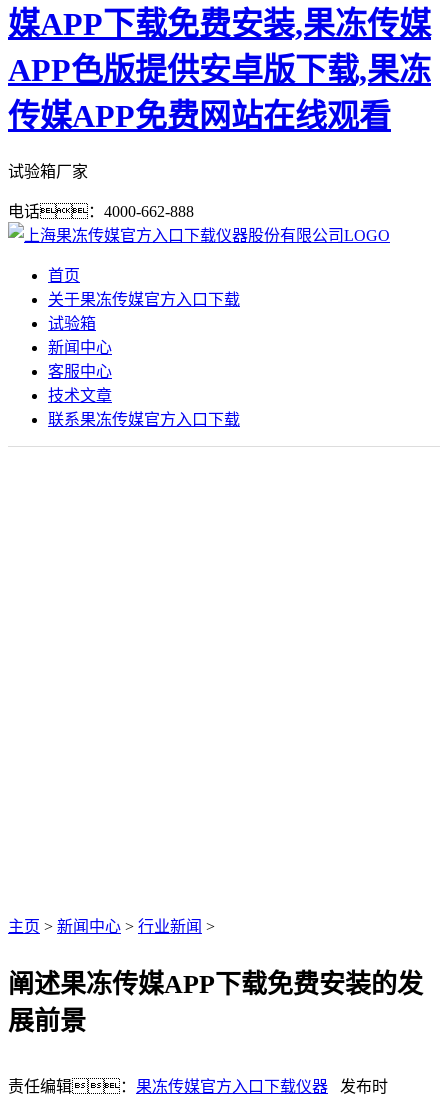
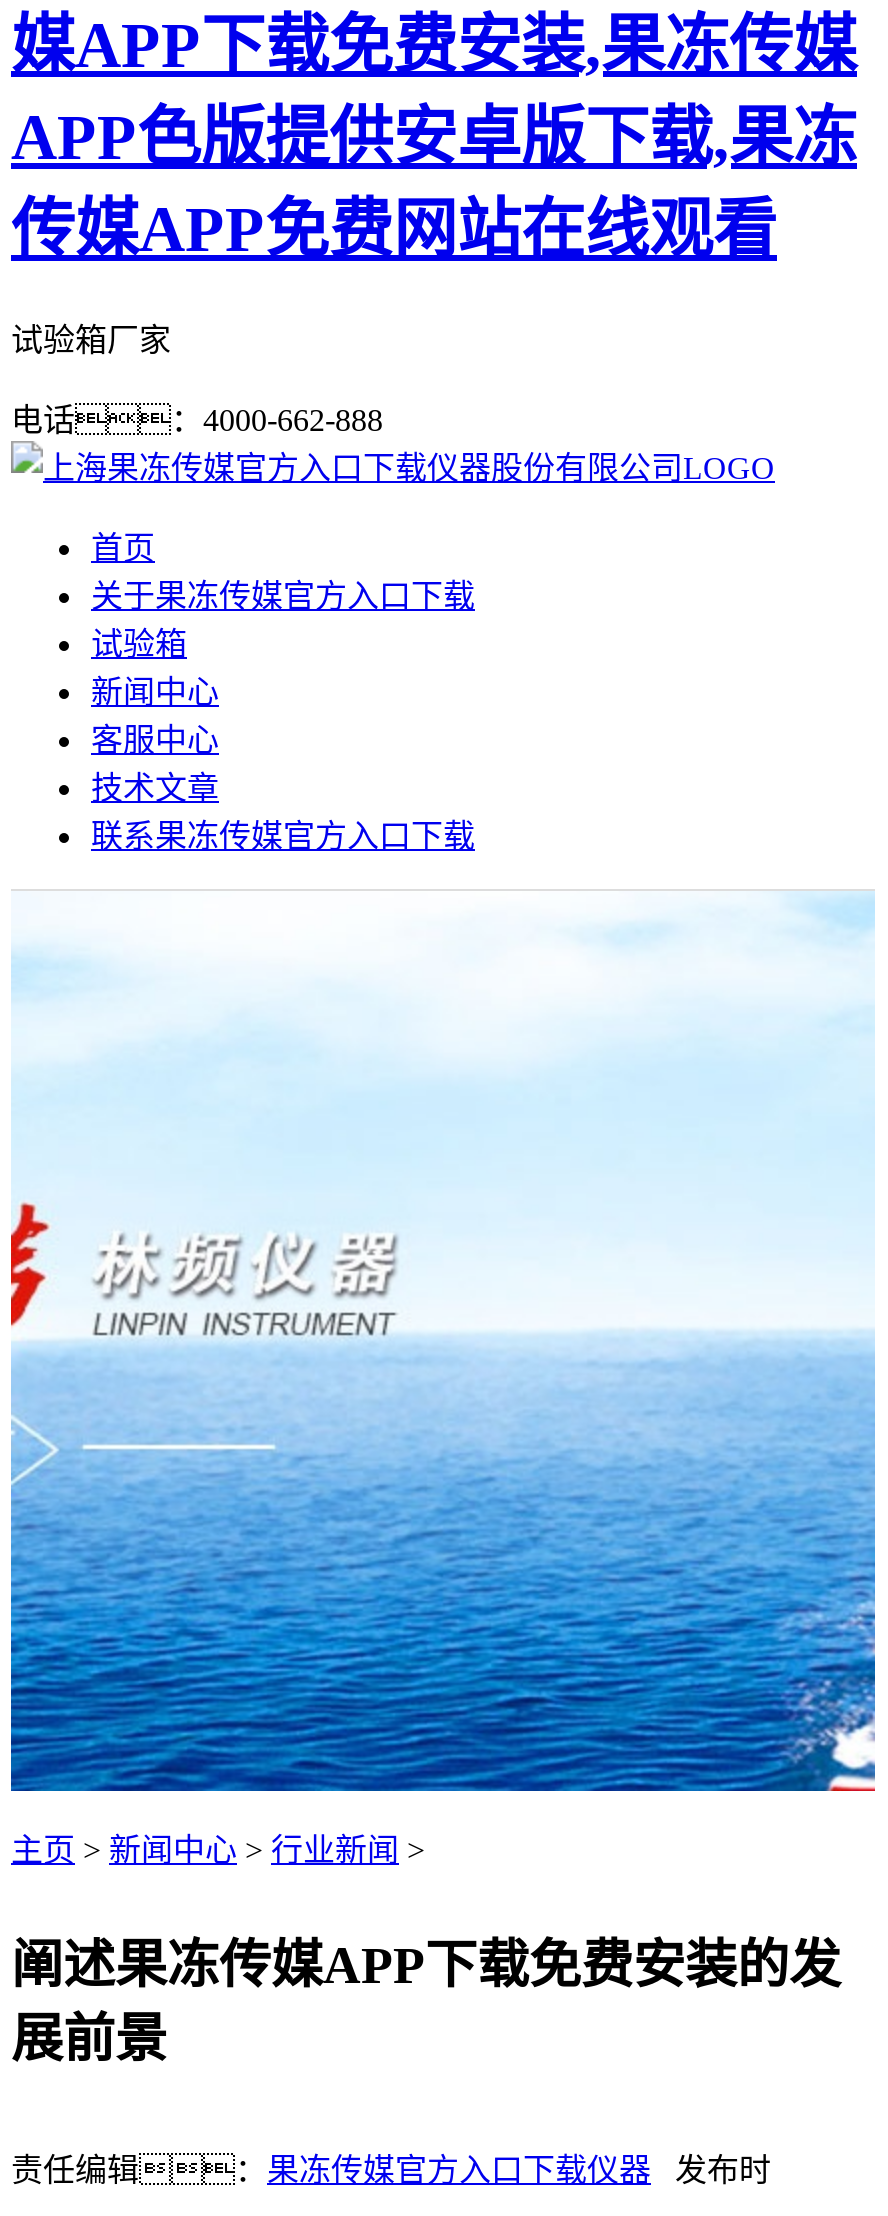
+ [image]
